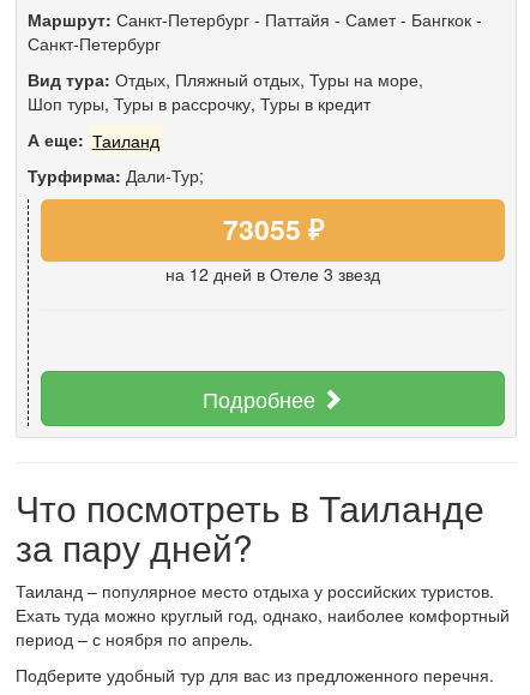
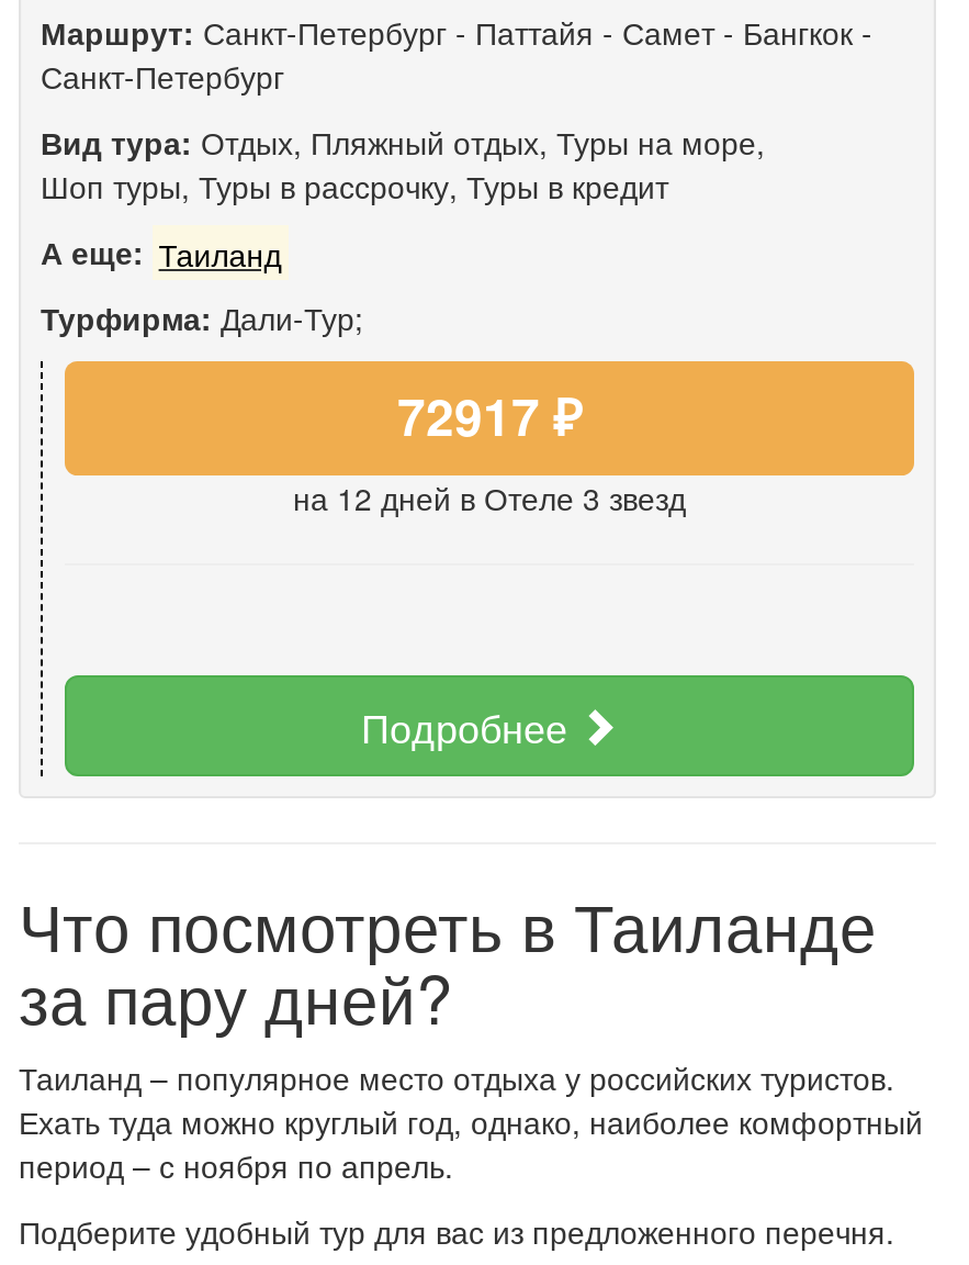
- 73055 ₽
+ 72917 ₽
